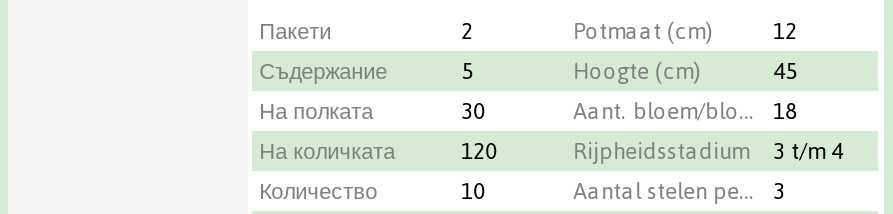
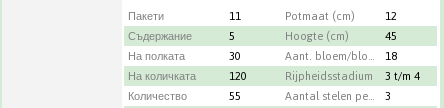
- 2
+ 11

- 10
+ 55
